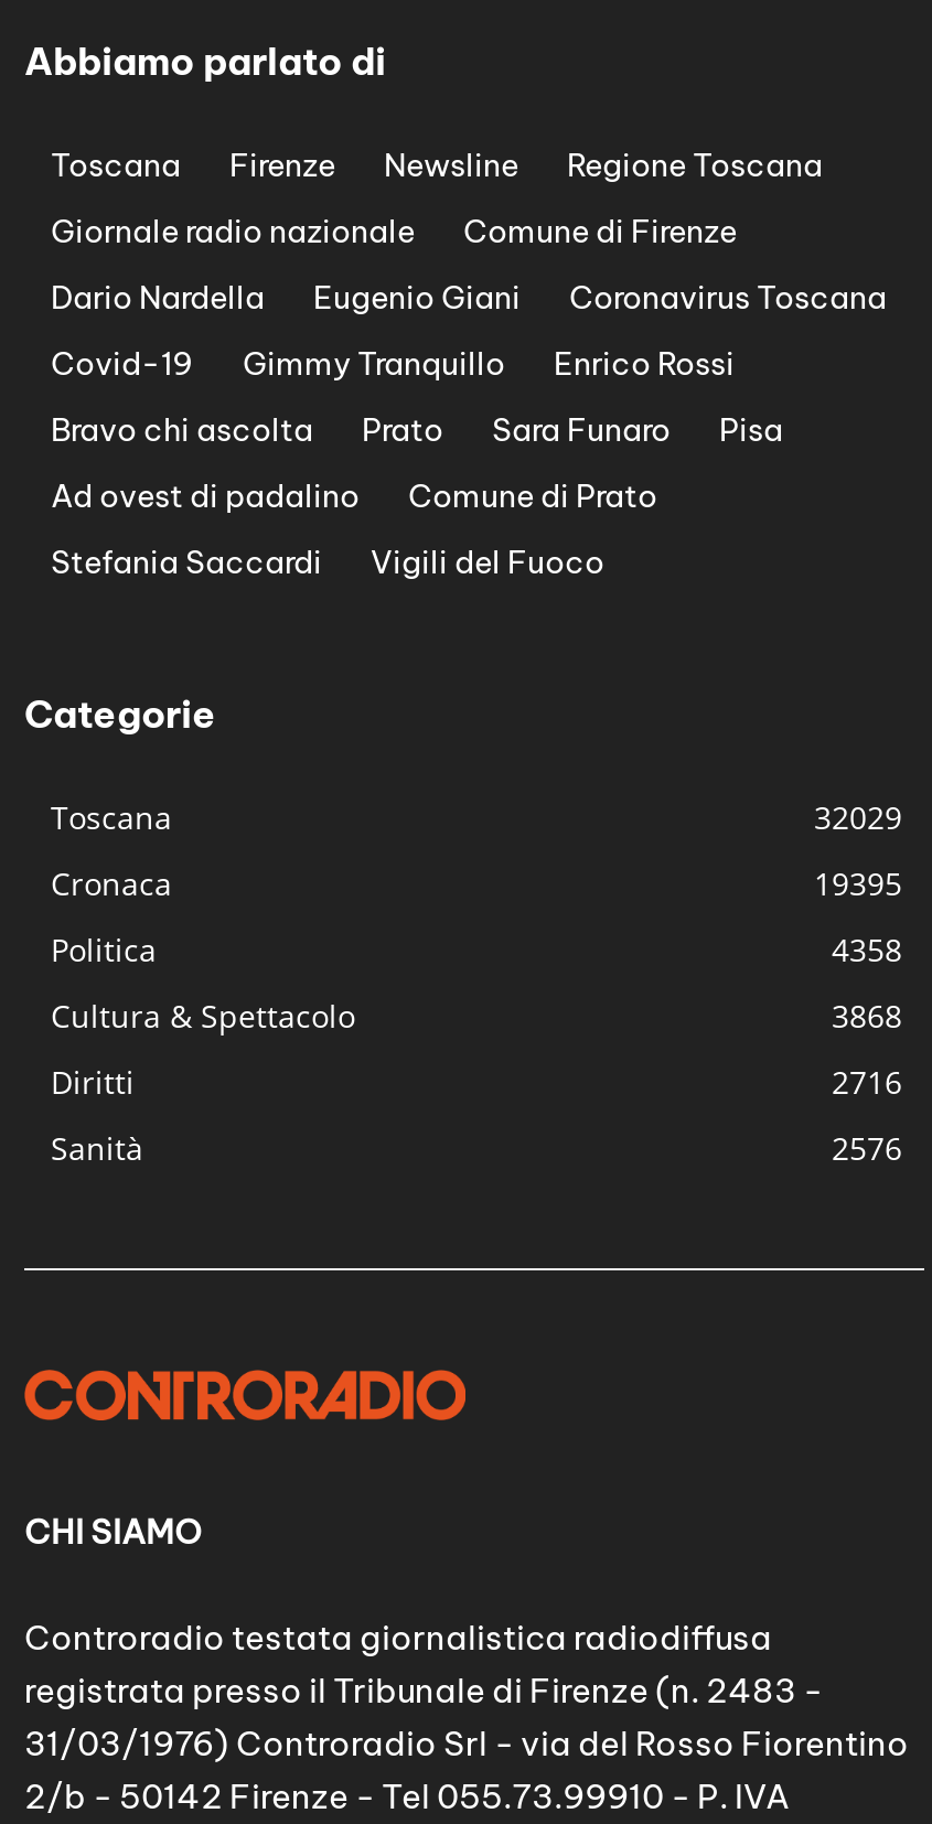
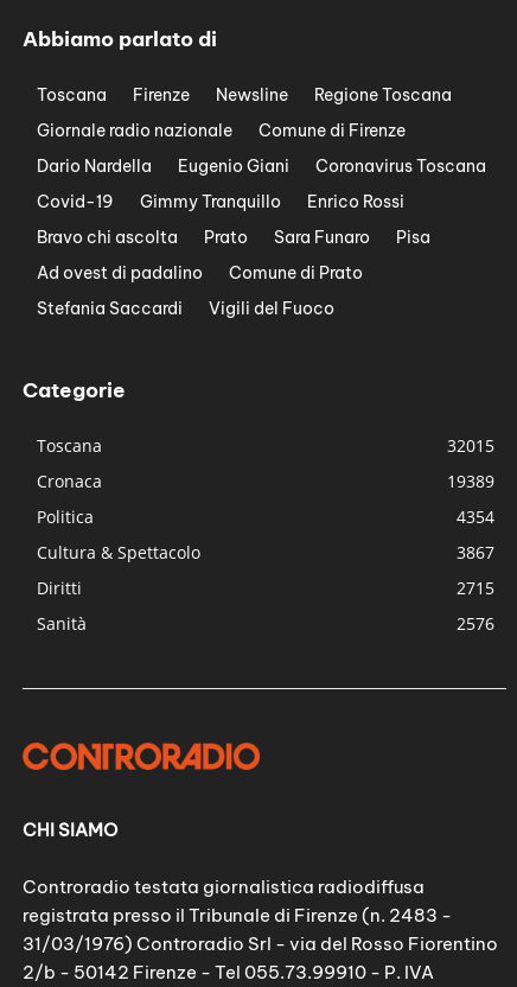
- 32029
+ 32015

- 19395
+ 19389

- 4358
+ 4354

- 3868
+ 3867

- 2716
+ 2715
